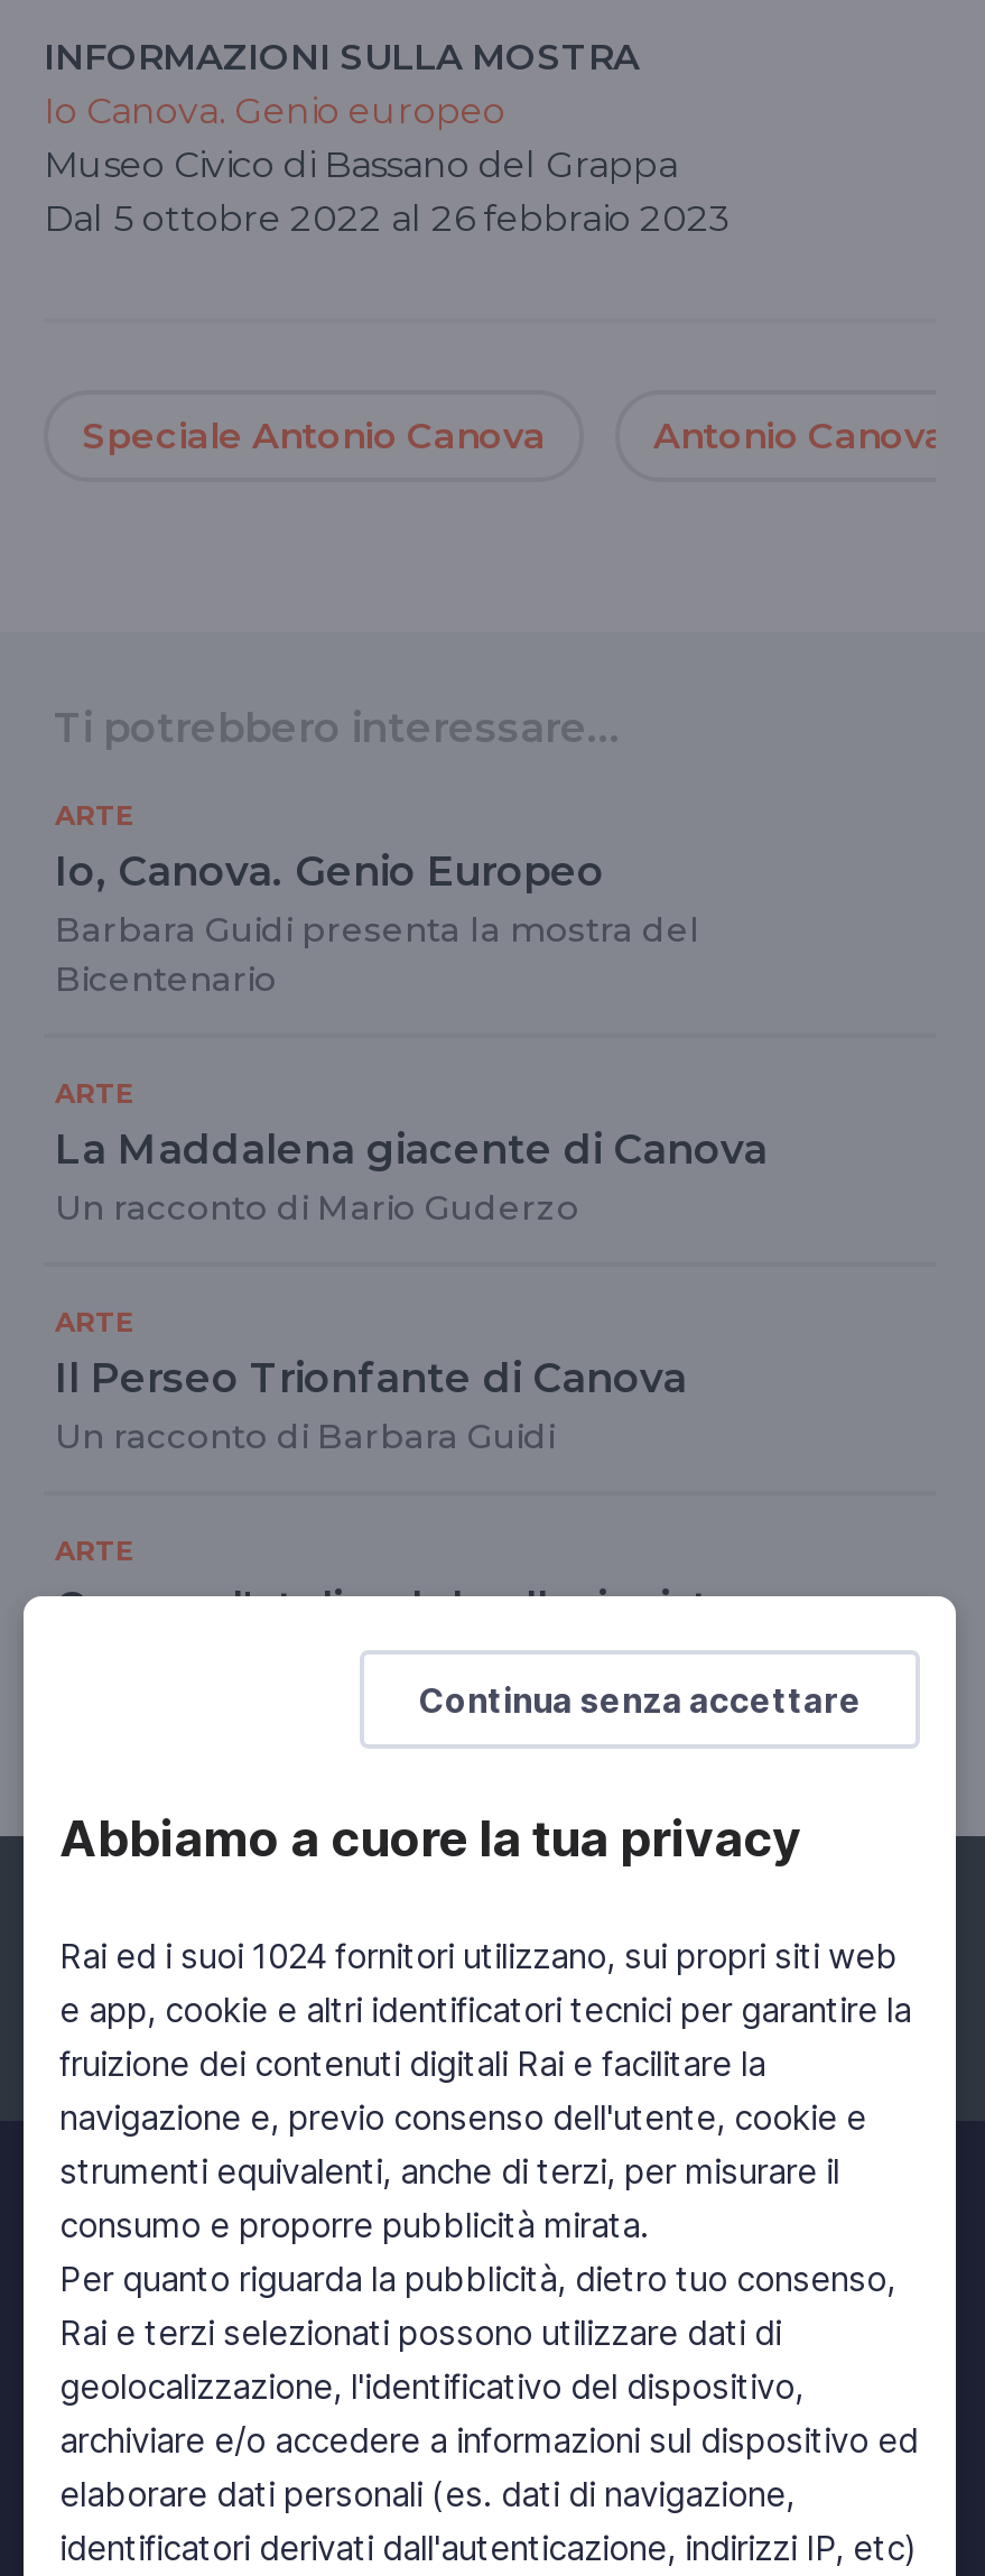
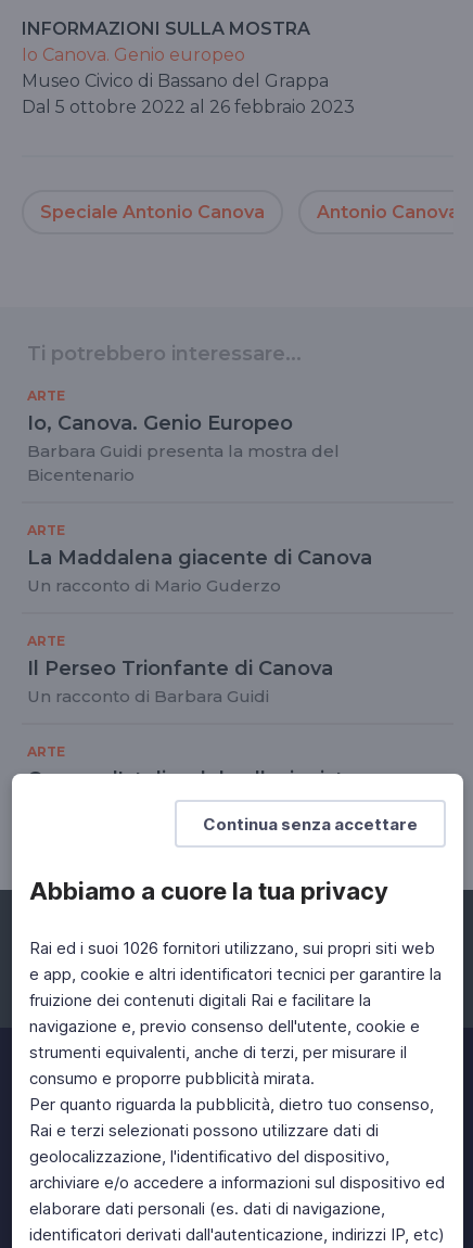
- Rai ed i suoi 1024 fornitori utilizzano, sui propri siti web
+ Rai ed i suoi 1026 fornitori utilizzano, sui propri siti web
